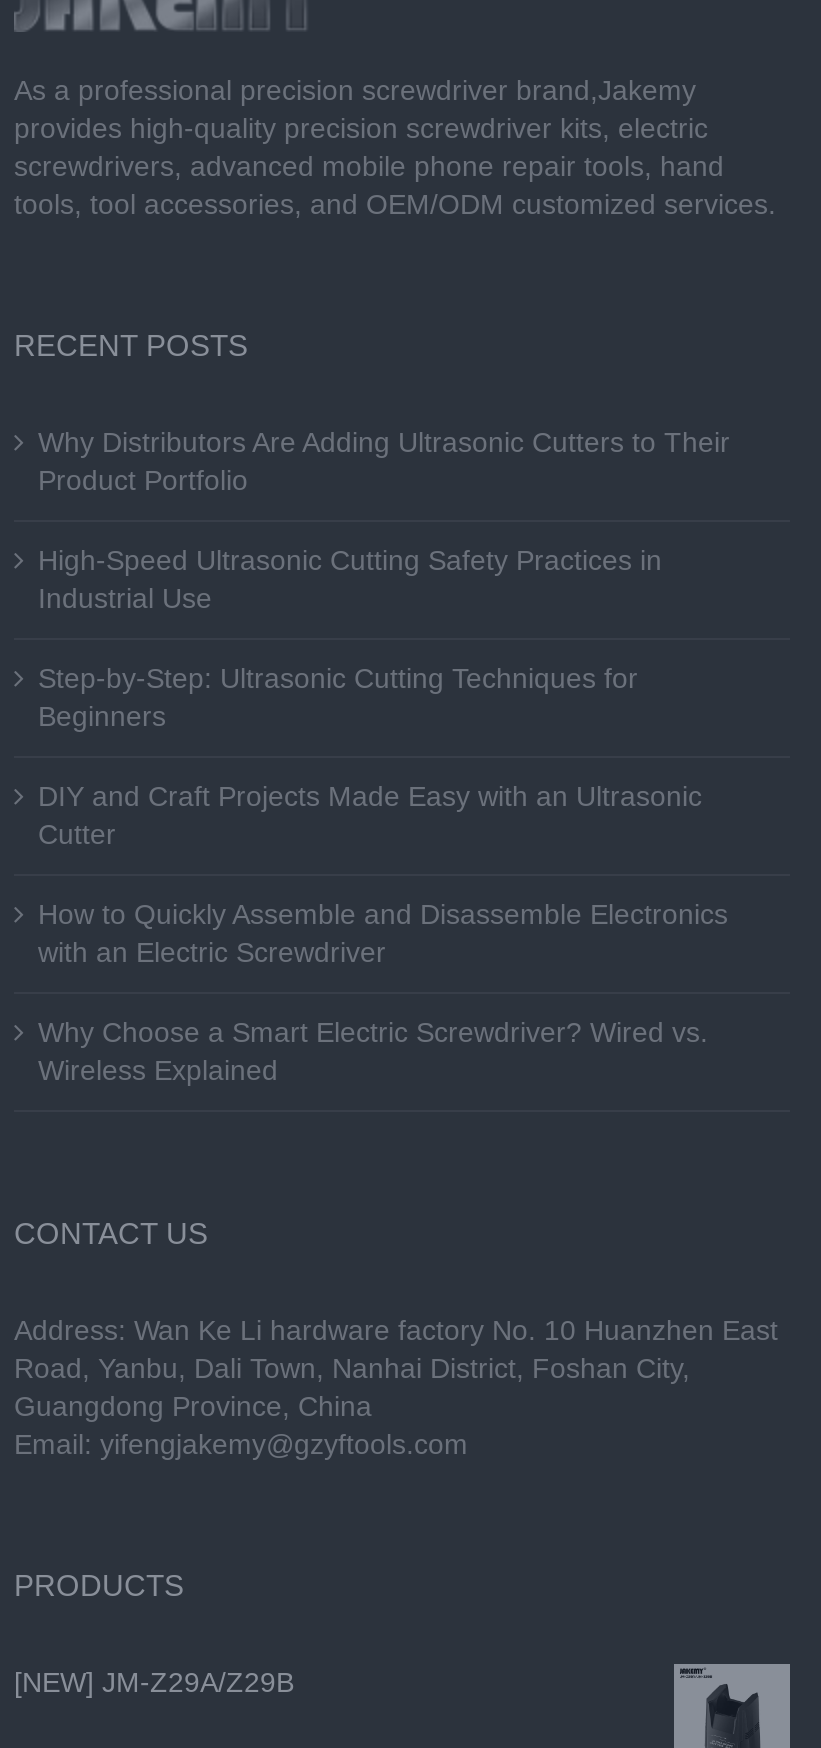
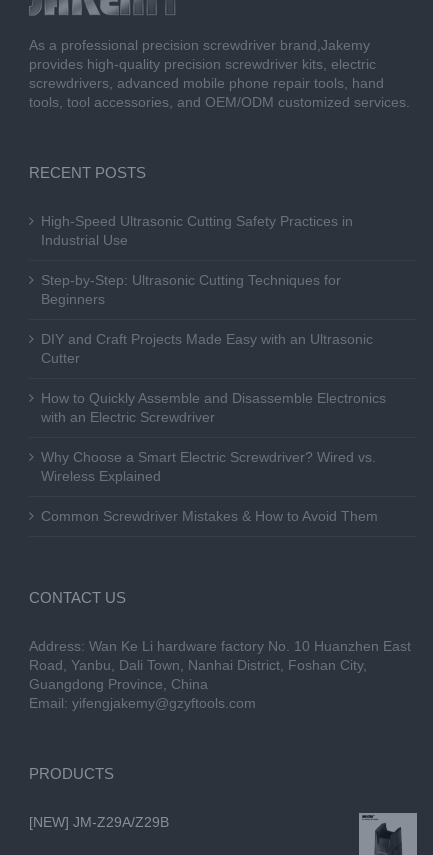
- Why Distributors Are Adding Ultrasonic Cutters to Their
- Product Portfolio

moved up: High-Speed Ultrasonic Cutting Safety Practices in | Industrial Use | Step-by-Step: Ultrasonic Cutting Techniques for | ... | Why Choose a Smart Electric Screwdriver? Wired vs. | Wireless Explained

+ Common Screwdriver Mistakes & How to Avoid Them
